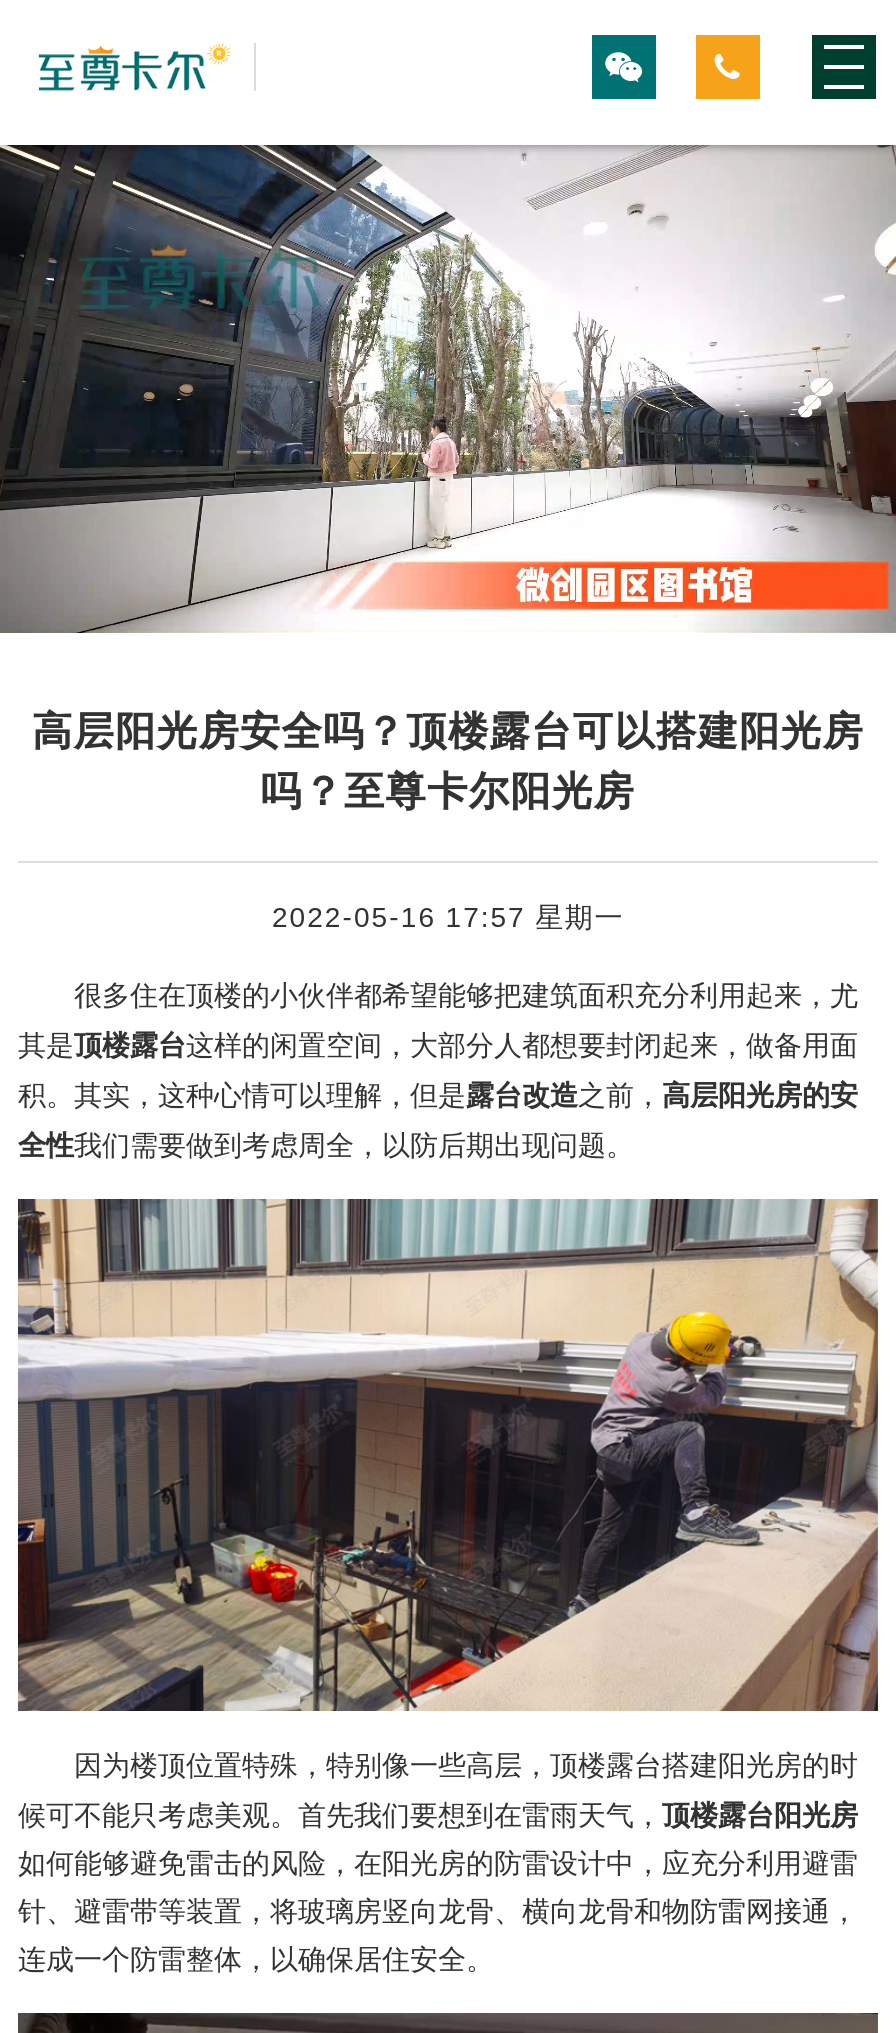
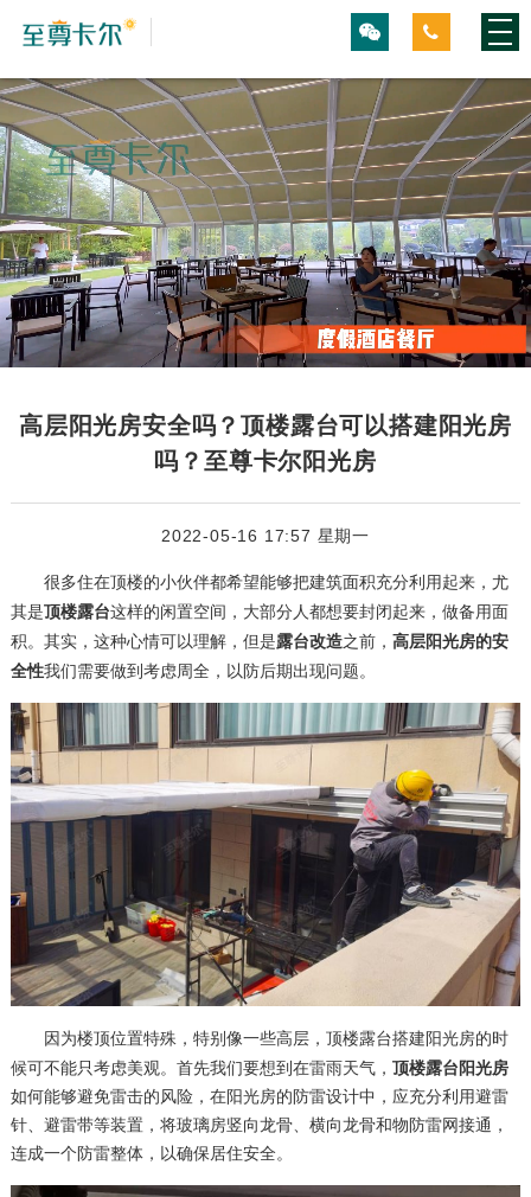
- [image]
+ [image]
